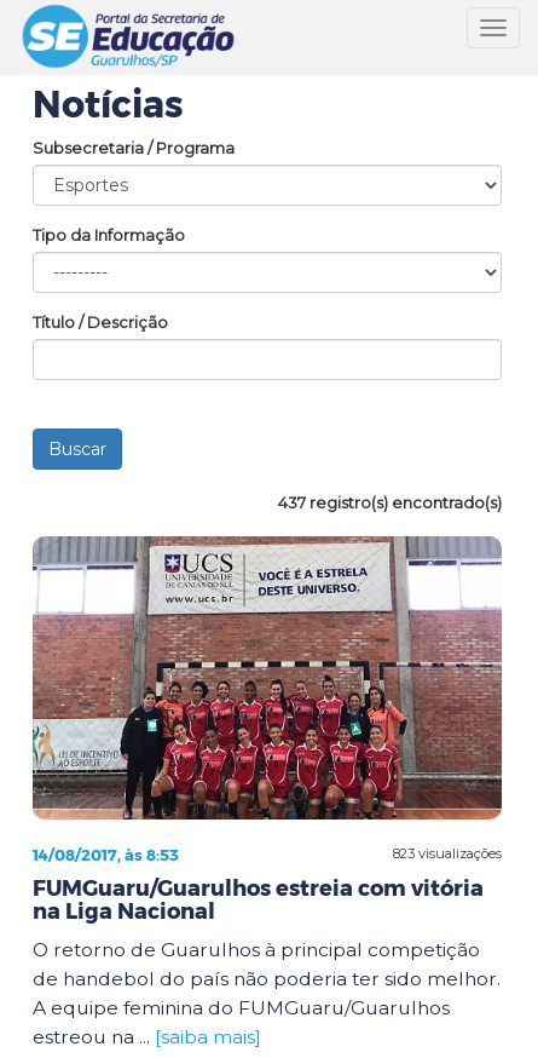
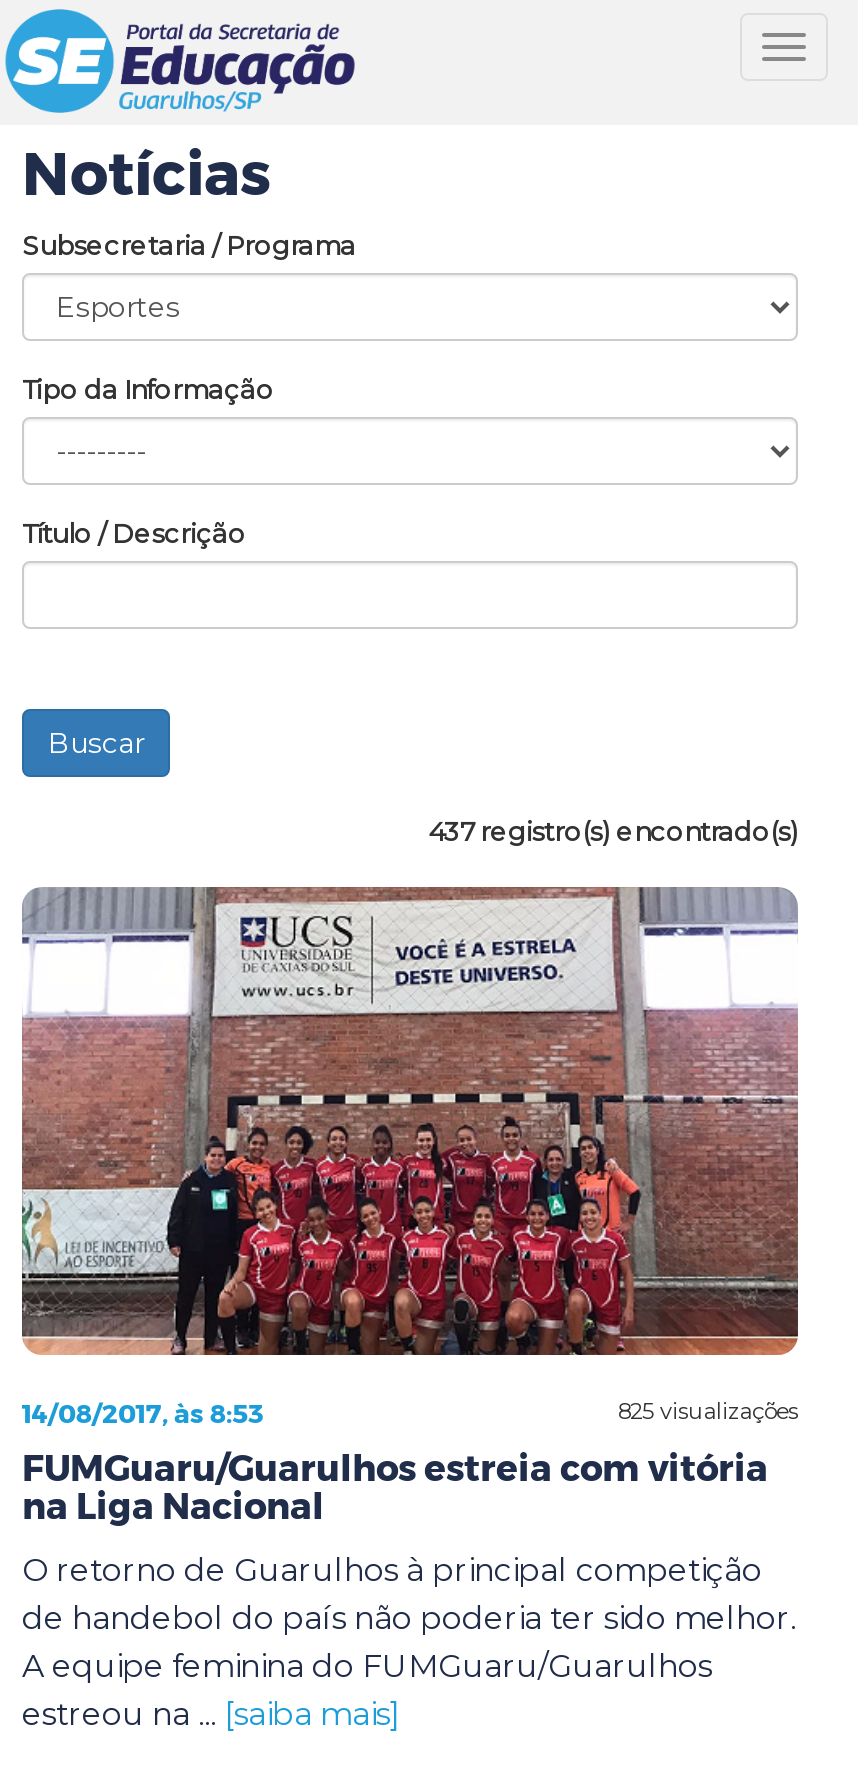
- 823 visualizações
+ 825 visualizações
